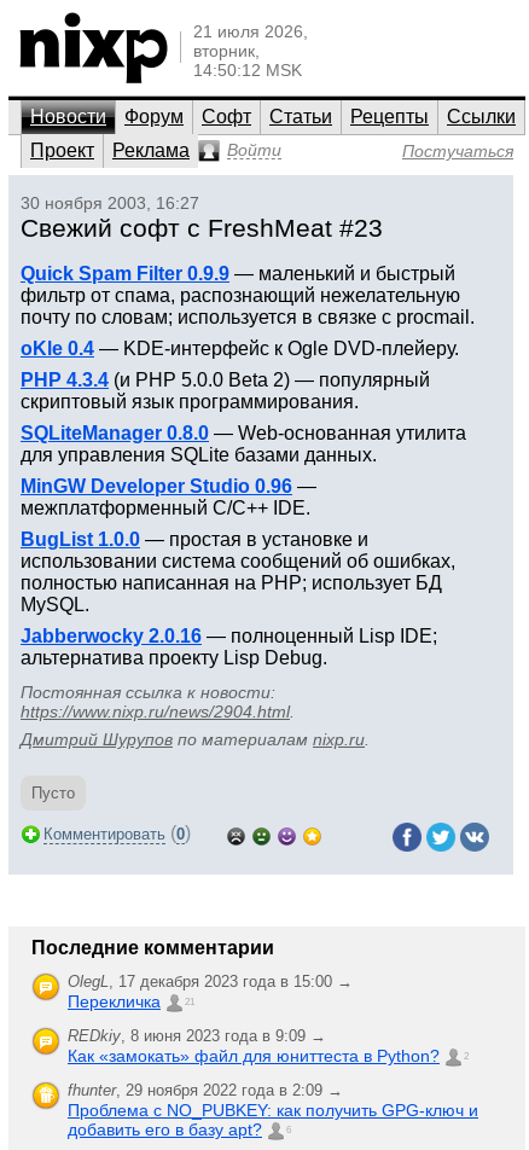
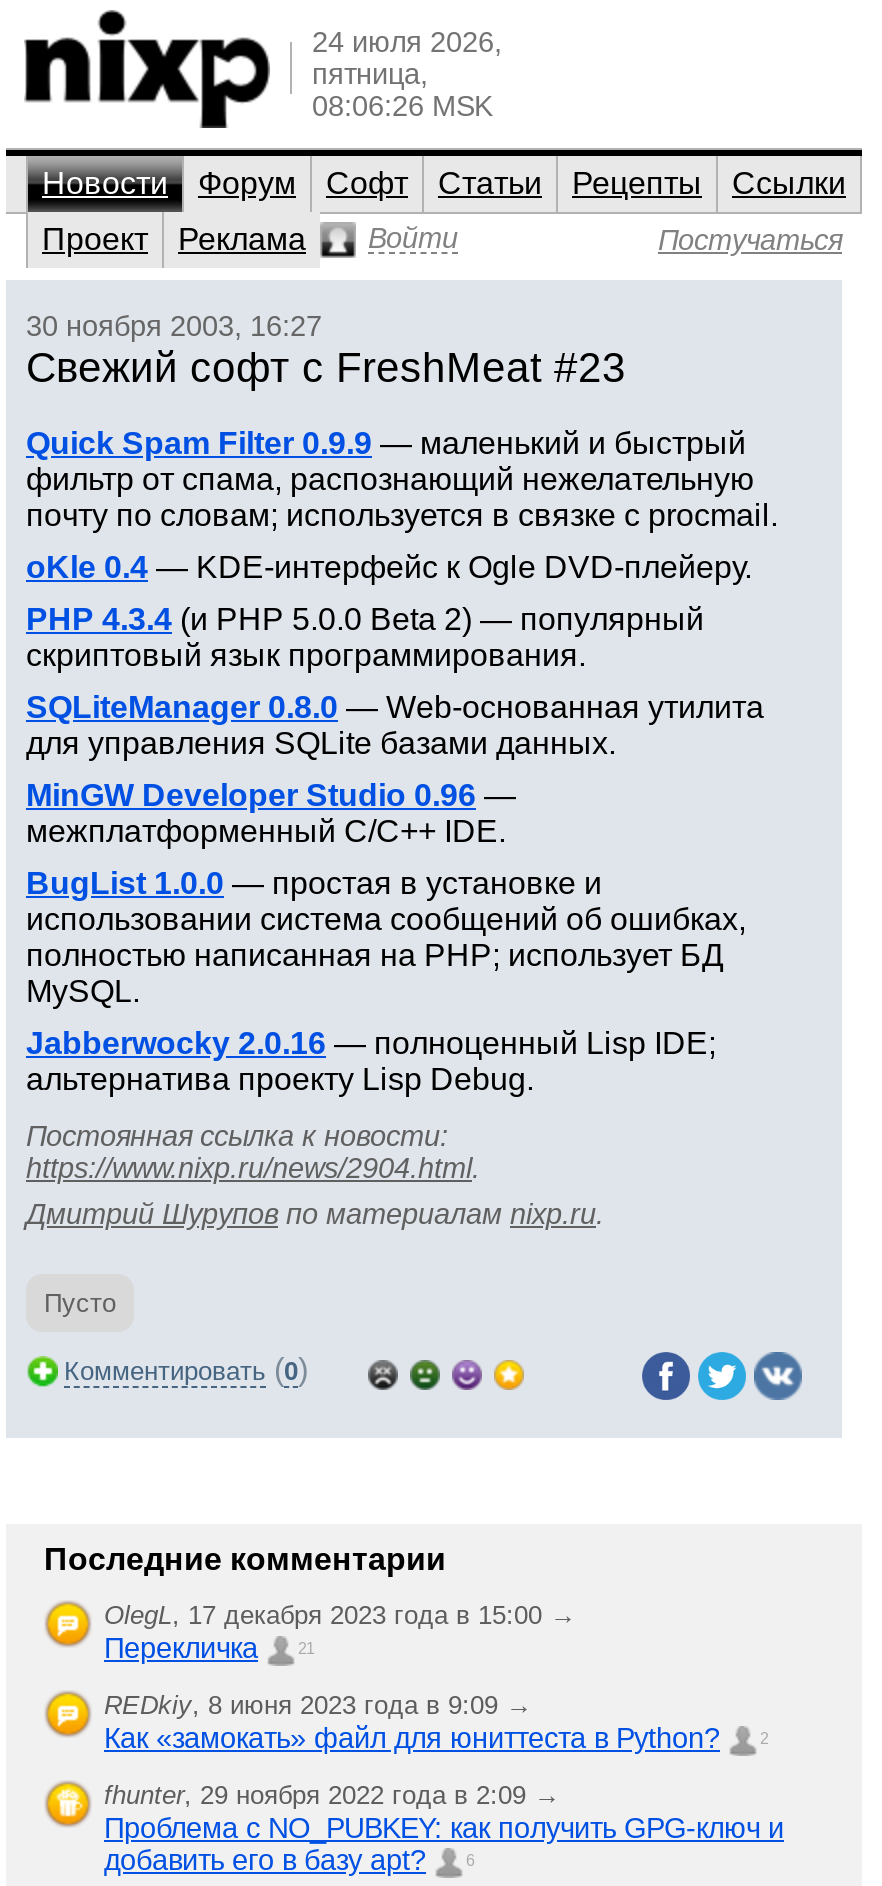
- 21 июля 2026,
- вторник,
- 14:50:12 MSK
+ 24 июля 2026,
+ пятница,
+ 08:06:26 MSK
